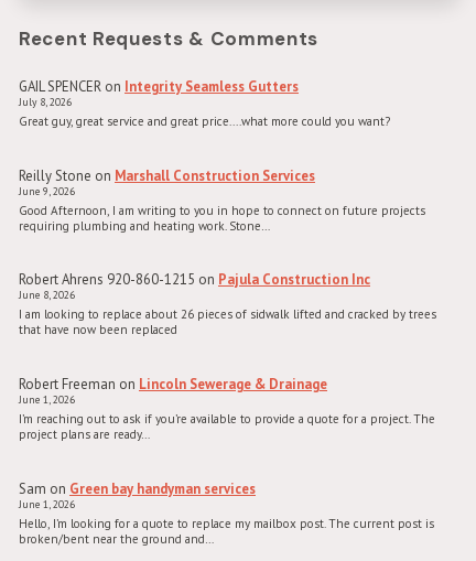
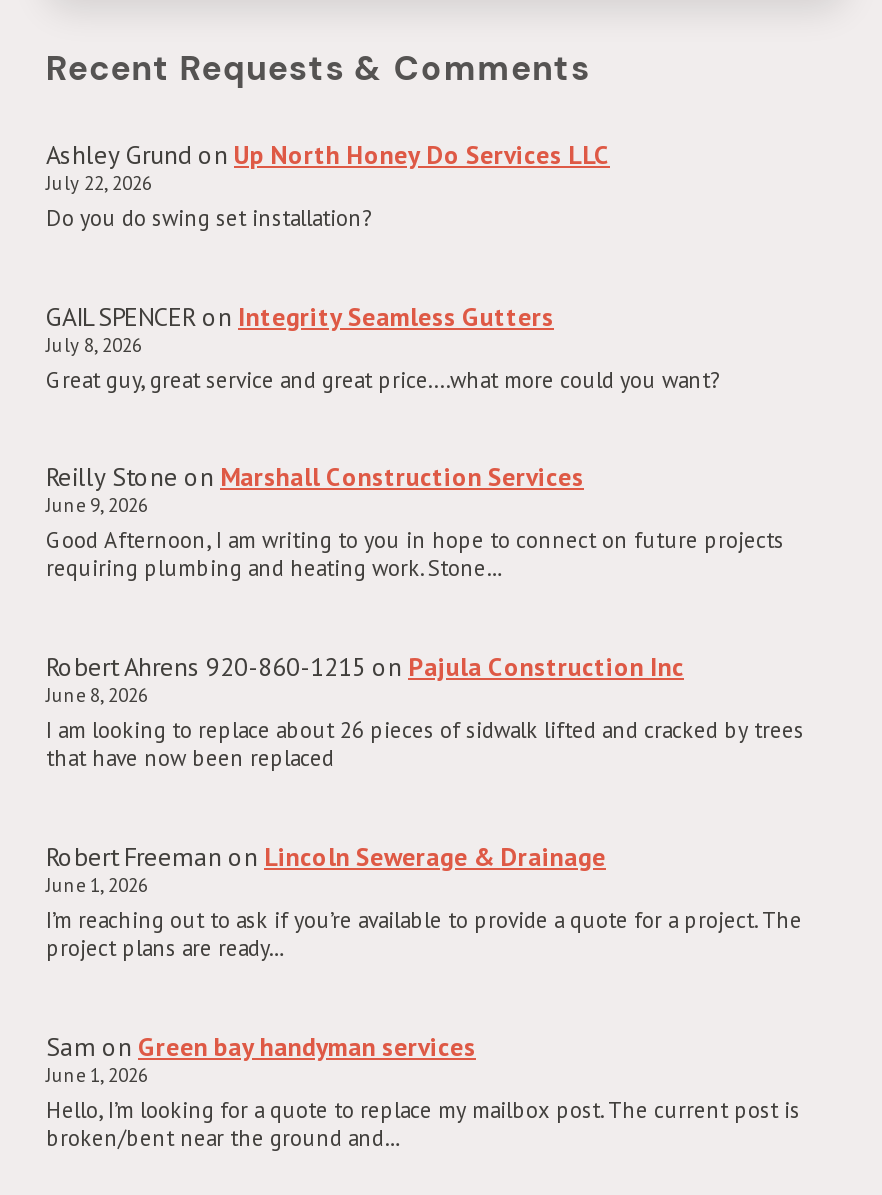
+ Ashley Grund on Up North Honey Do Services LLC
+ July 22, 2026
+ Do you do swing set installation?
